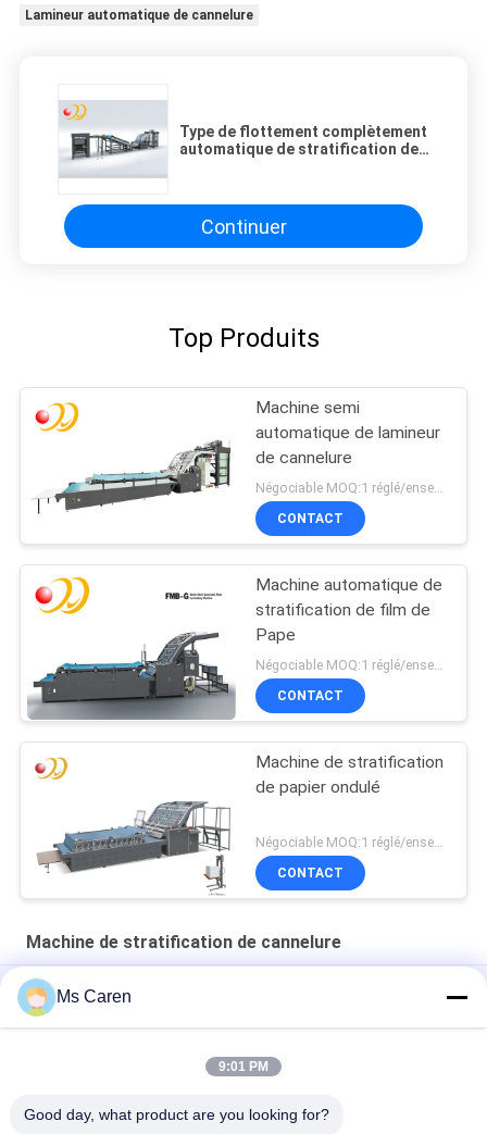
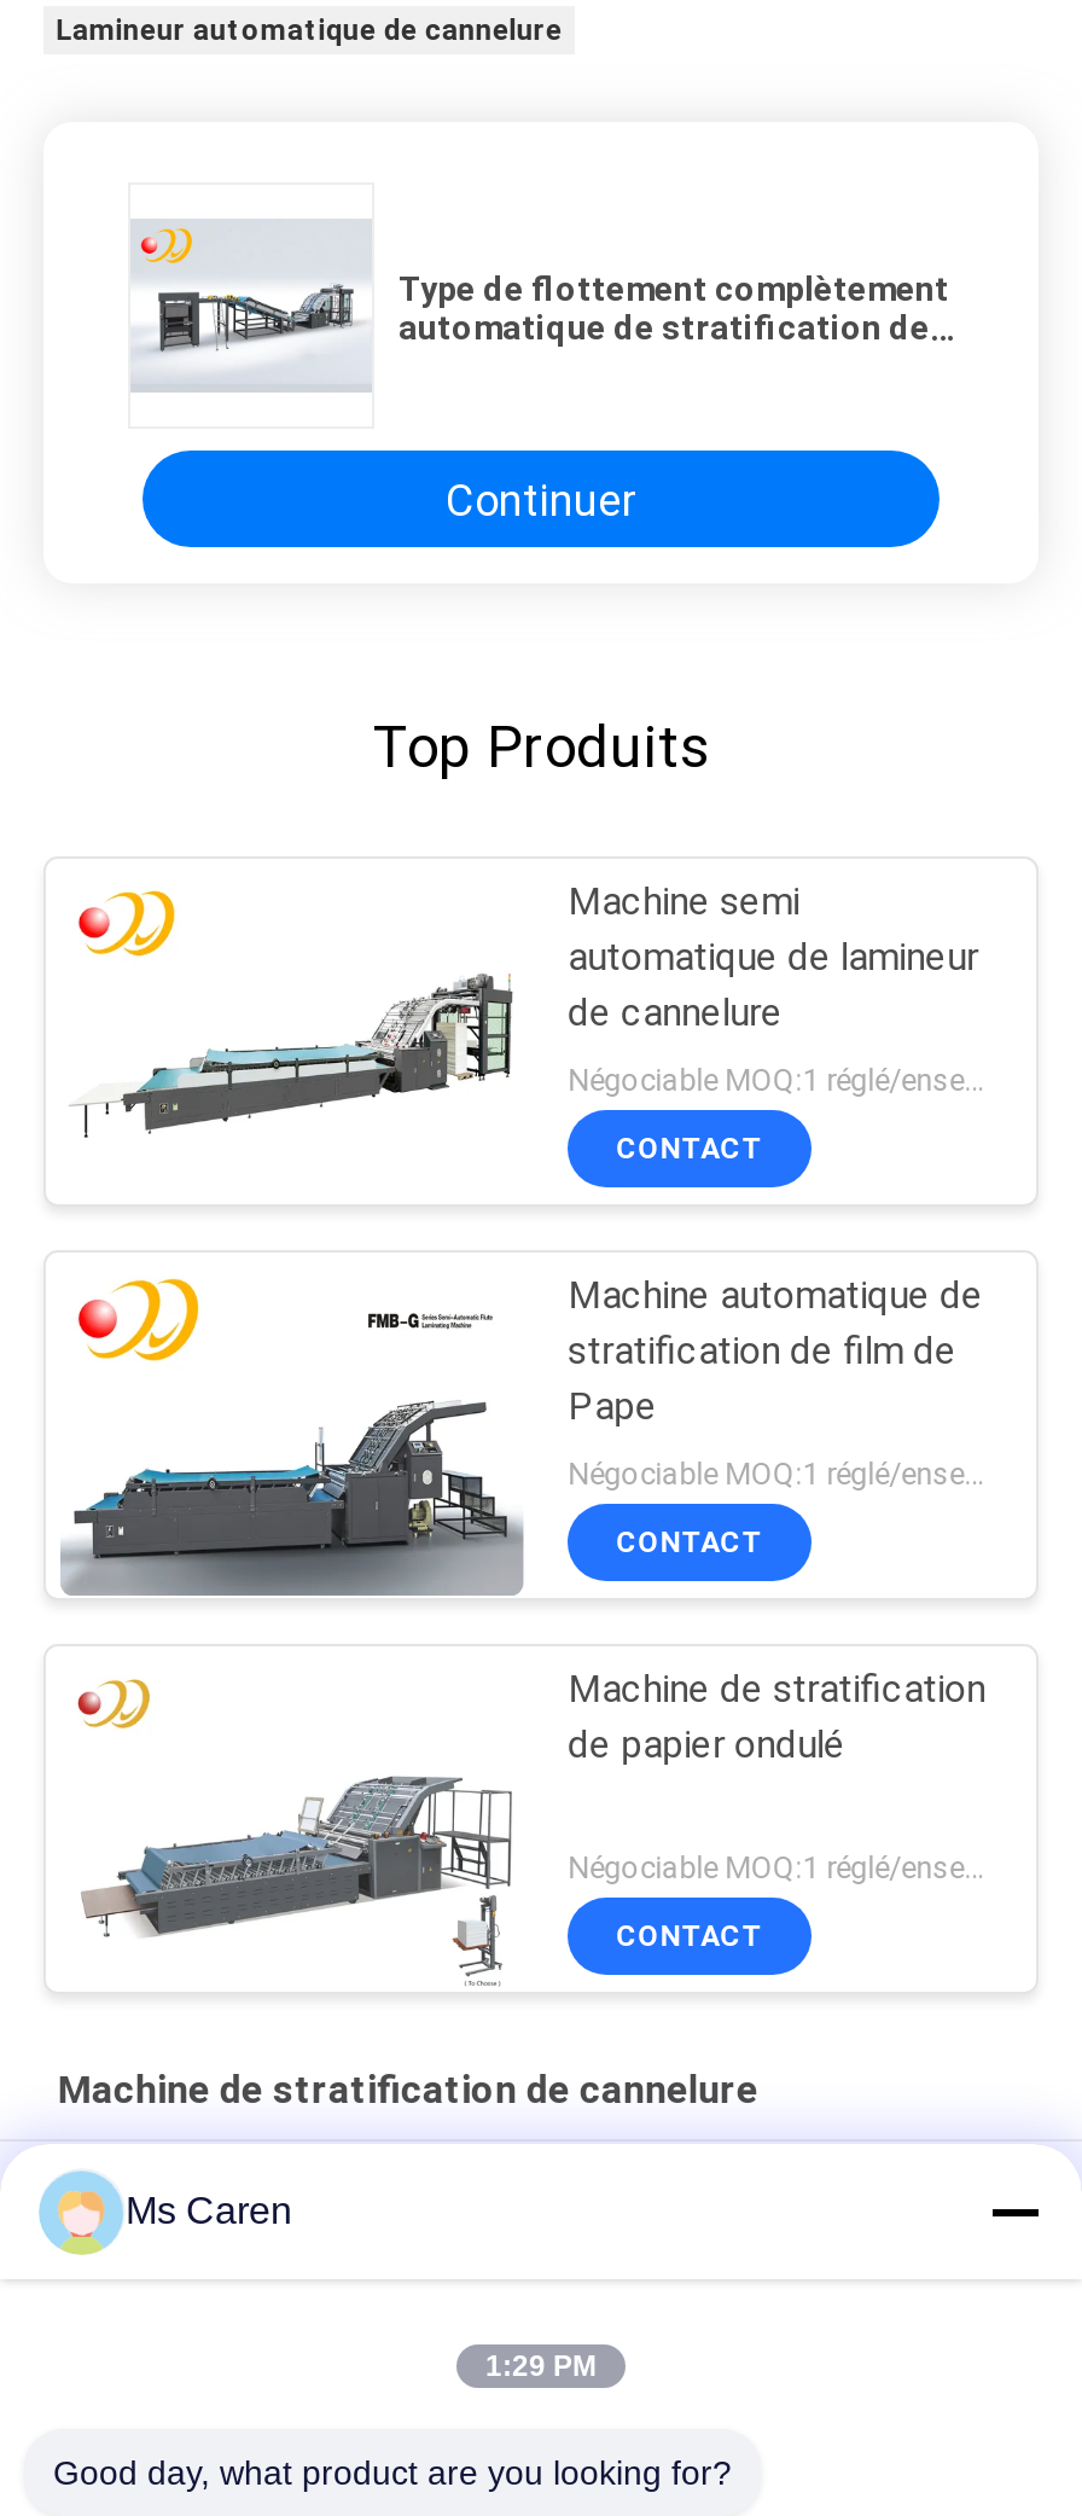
- 9:01 PM
+ 1:29 PM
